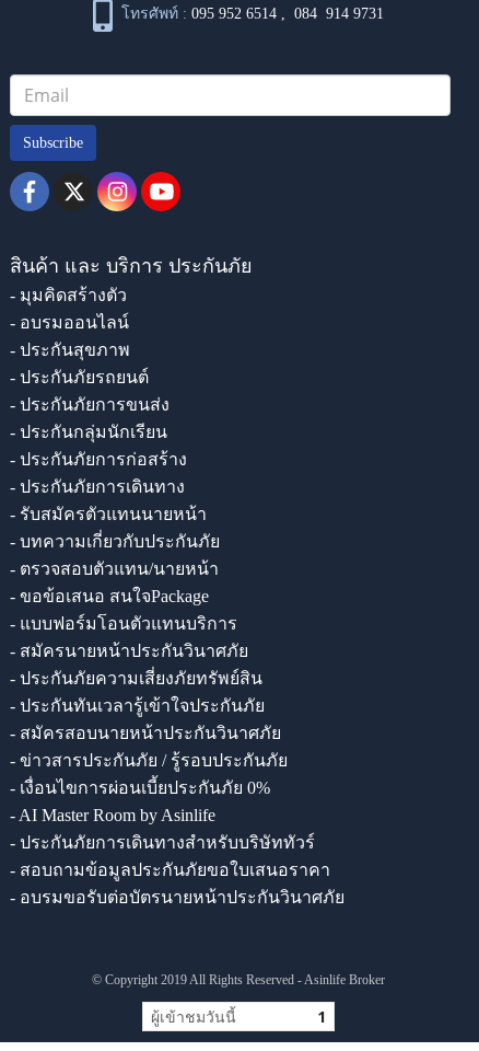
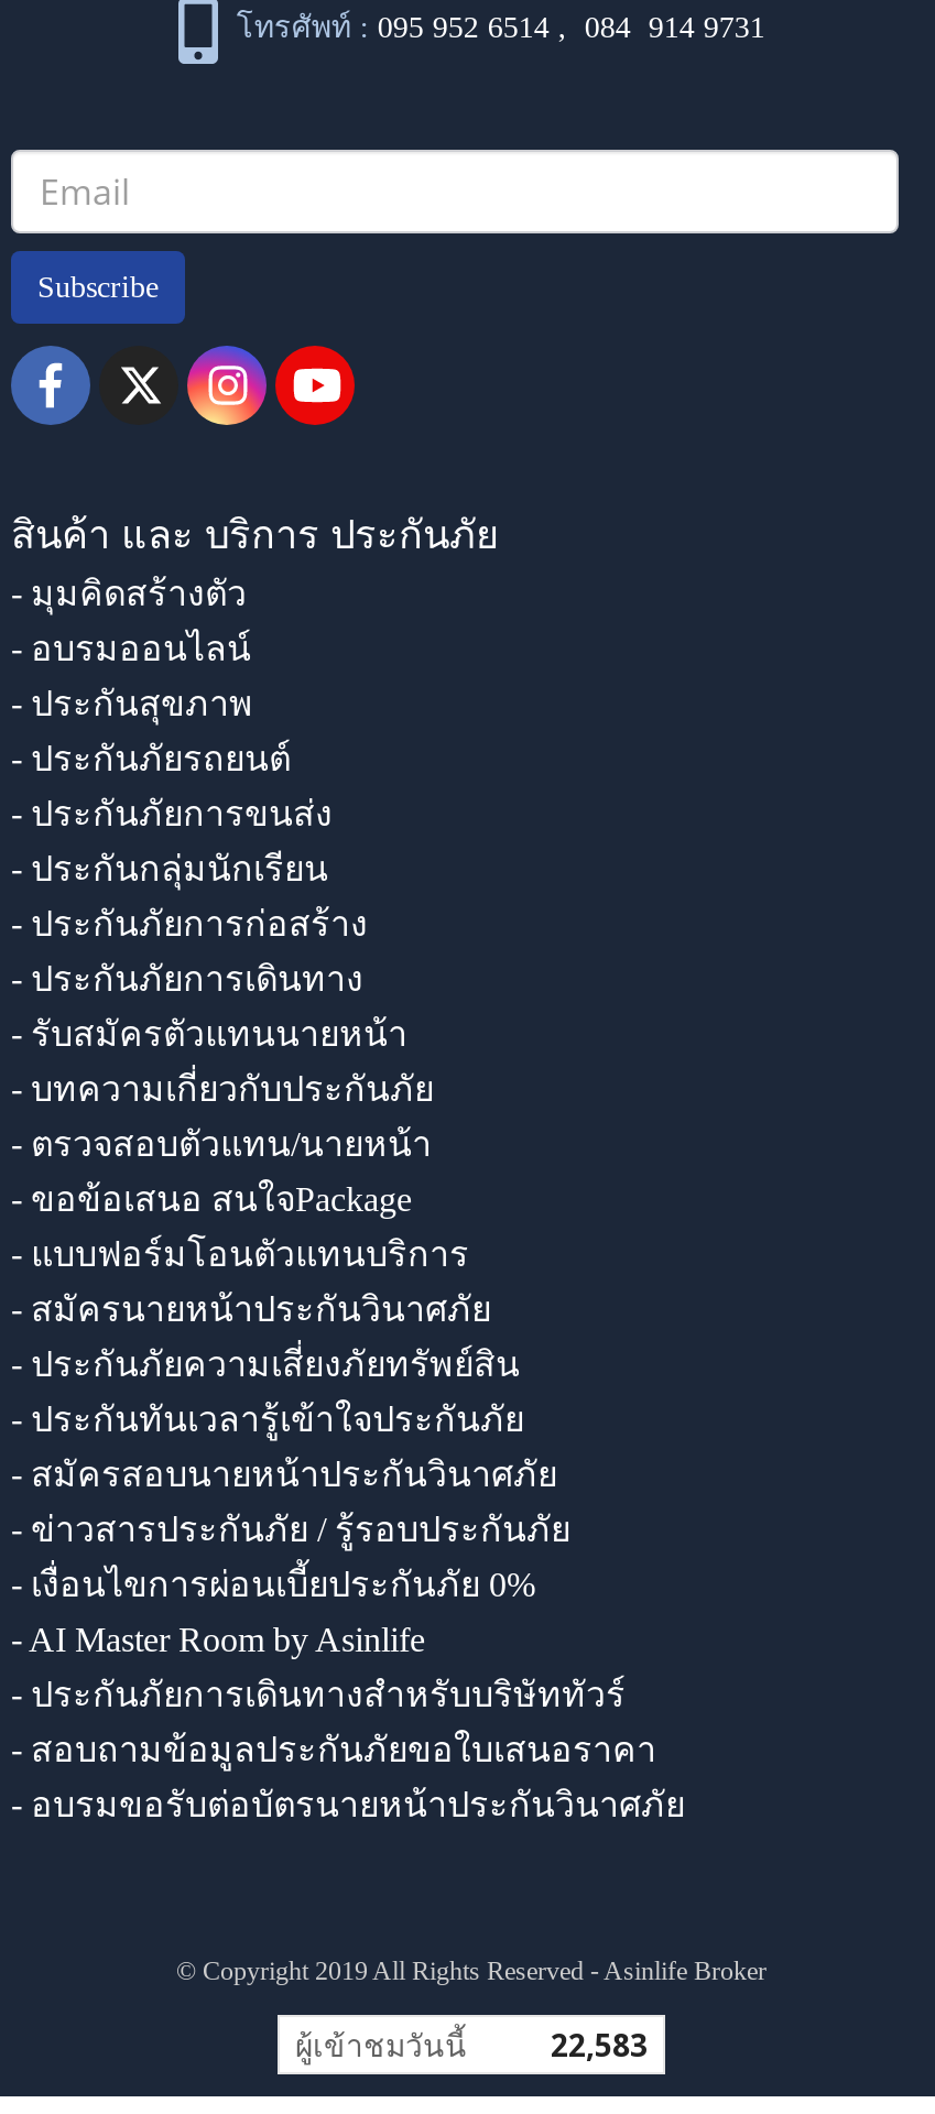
- 1
+ 22,583
